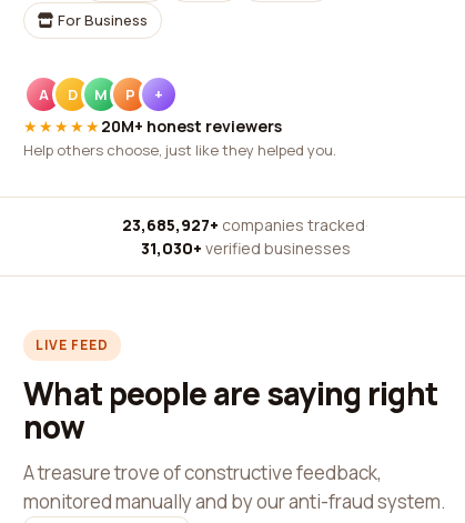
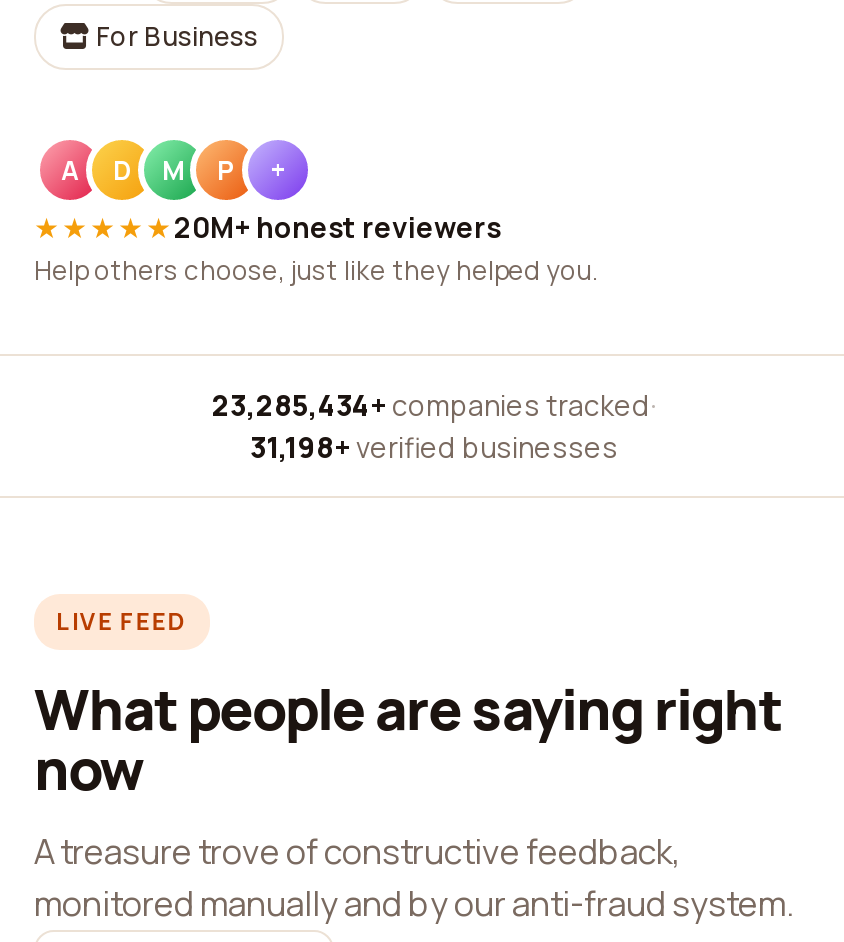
- 23,685,927+ companies tracked ·
+ 23,285,434+ companies tracked ·

- 31,030+ verified businesses
+ 31,198+ verified businesses
